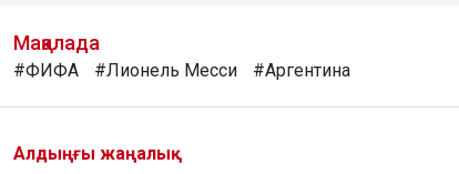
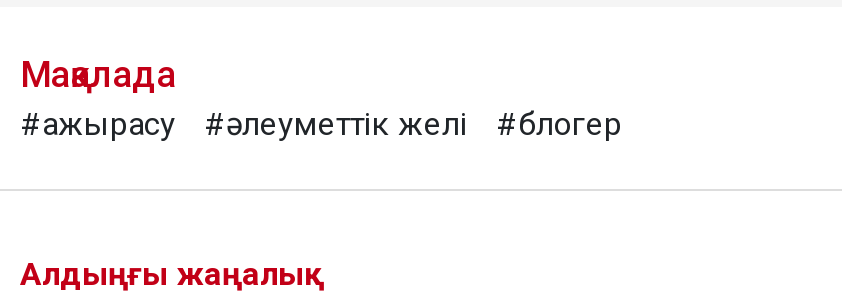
- #ФИФА
- #Лионель Месси
- #Аргентина
+ #ажырасу
+ #әлеуметтік желі
+ #блогер
